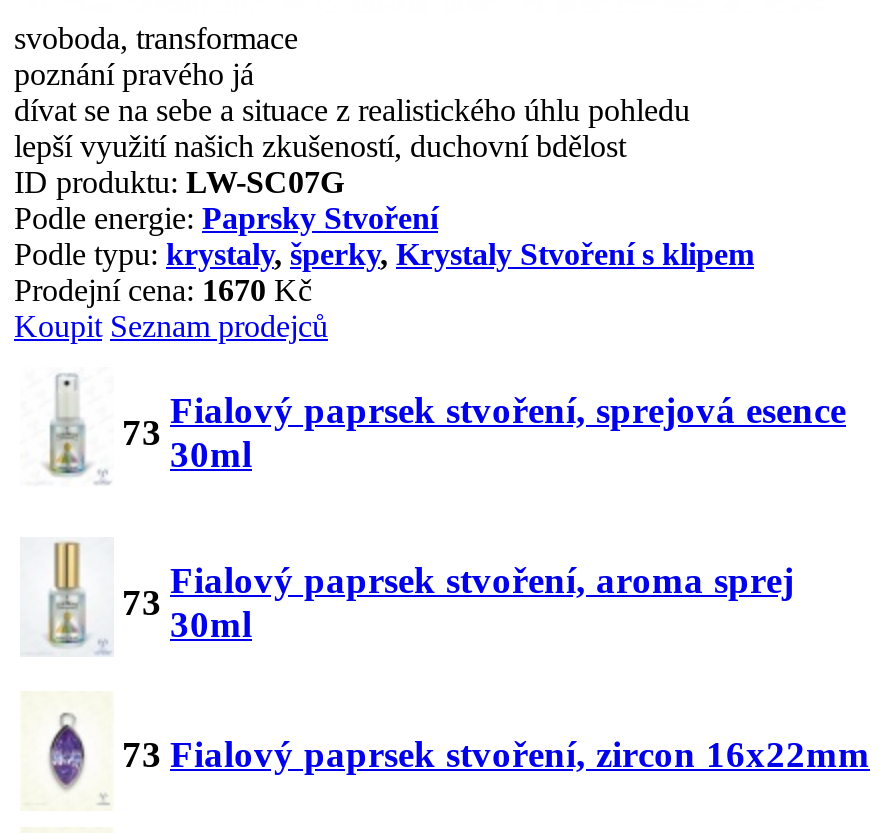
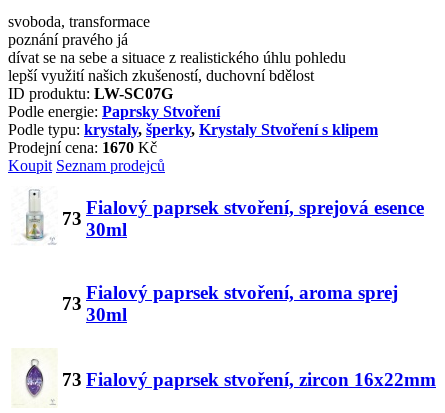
- [image]
